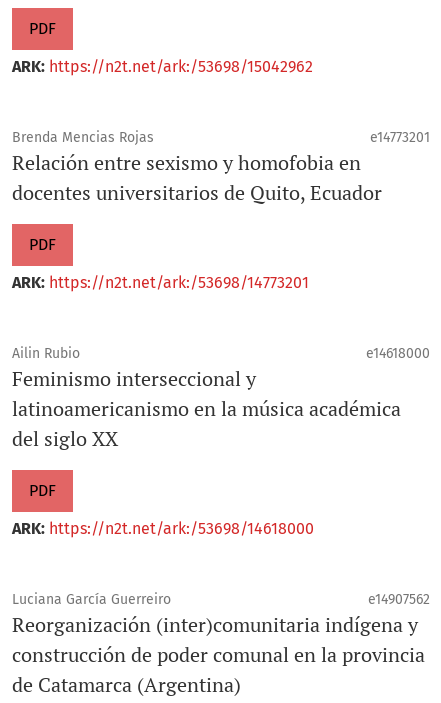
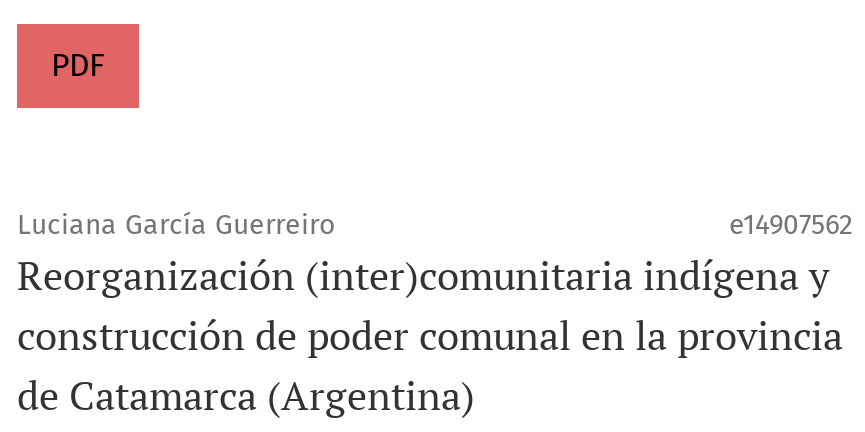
- ARK: https://n2t.net/ark:/53698/15042962

- Brenda Mencias Rojas
- e14773201
- Relación entre sexismo y homofobia en
- docentes universitarios de Quito, Ecuador
- PDF
- ARK: https://n2t.net/ark:/53698/14773201

- Ailin Rubio
- e14618000
- Feminismo interseccional y
- latinoamericanismo en la música académica
- del siglo XX
- PDF
- ARK: https://n2t.net/ark:/53698/14618000
